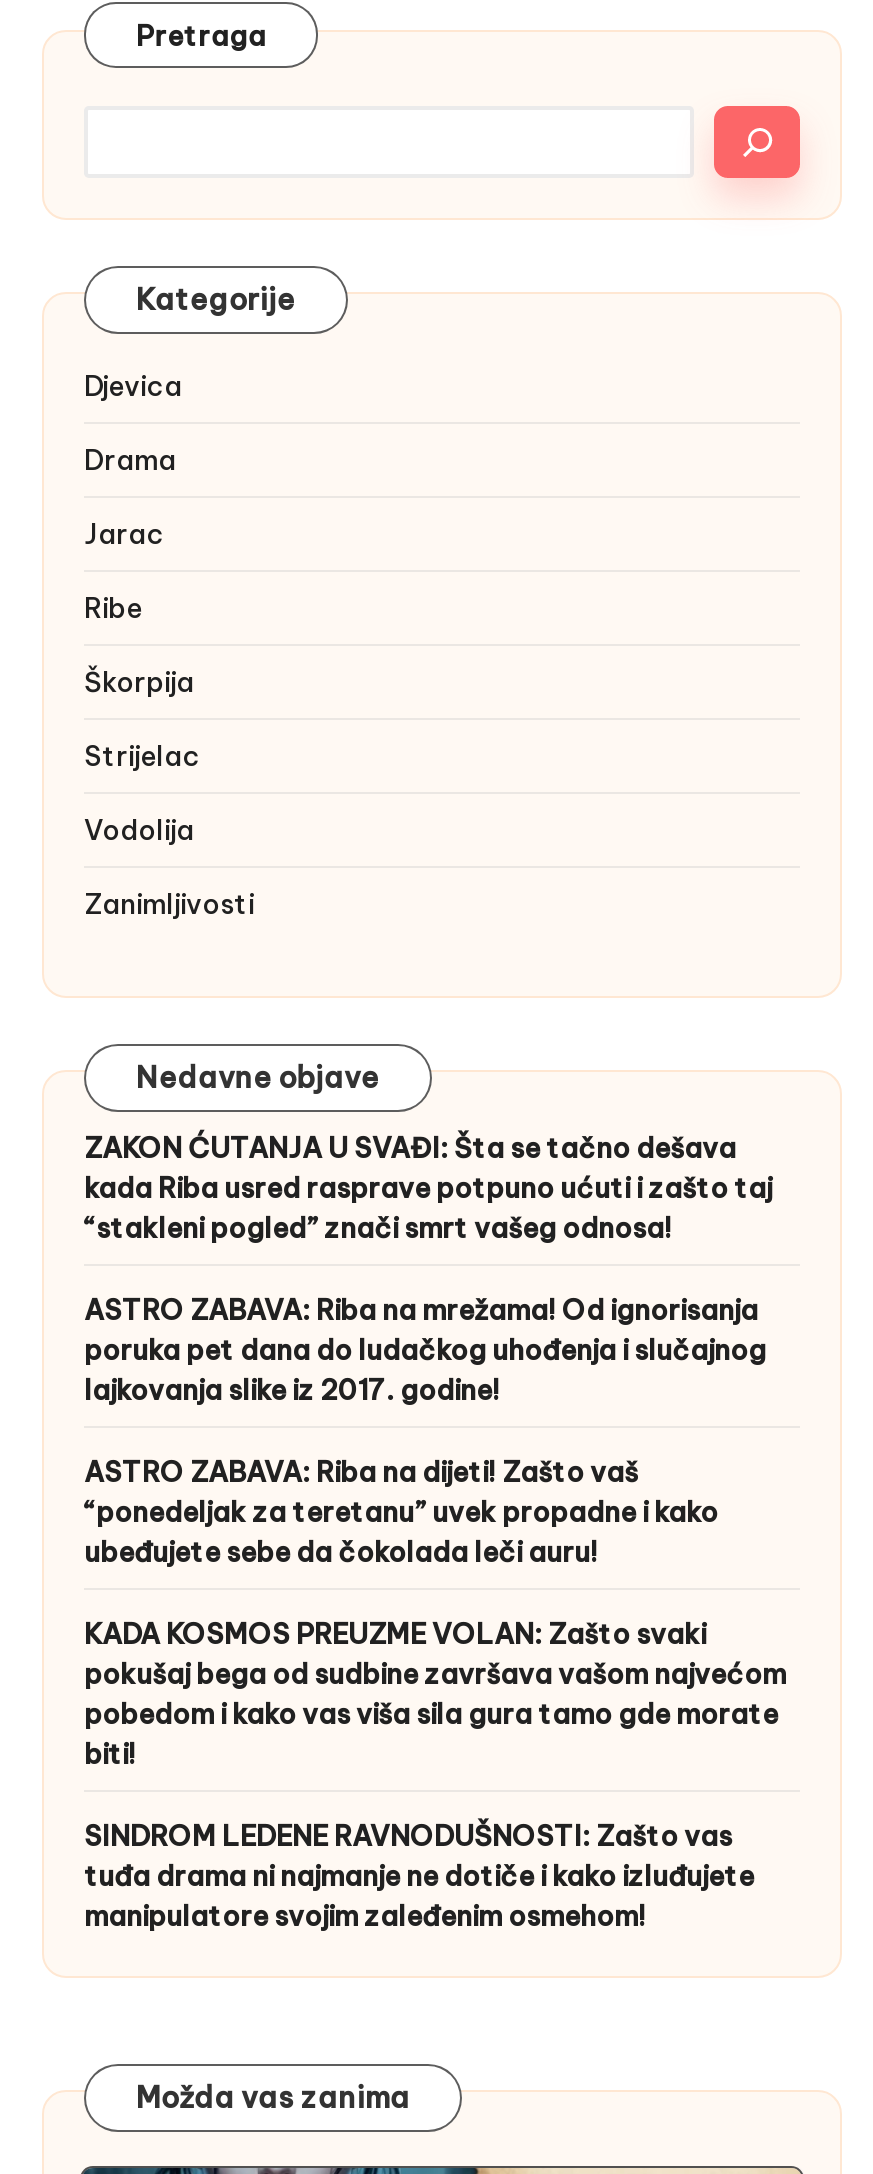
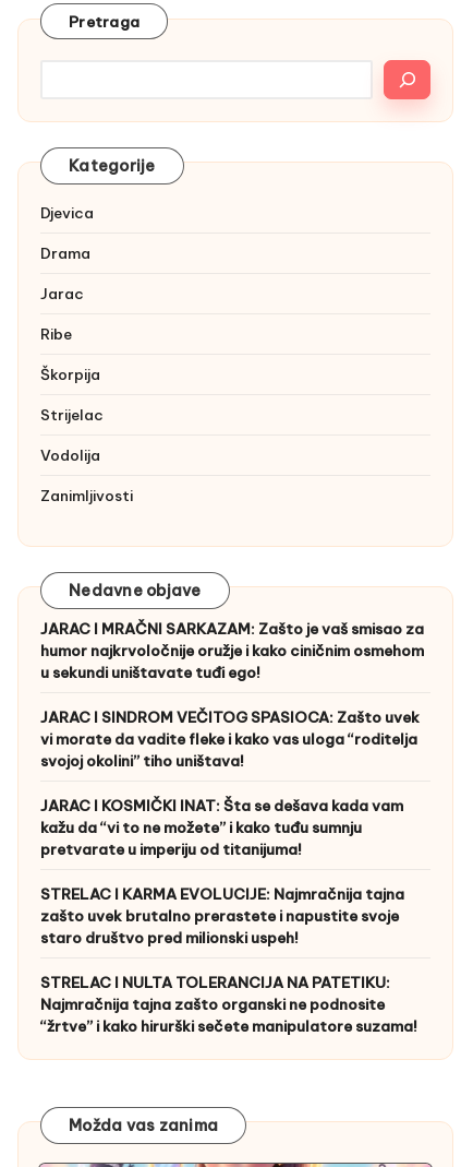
- ZAKON ĆUTANJA U SVAĐI: Šta se tačno dešava
- kada Riba usred rasprave potpuno ućuti i zašto taj
- “stakleni pogled” znači smrt vašeg odnosa!
+ JARAC I MRAČNI SARKAZAM: Zašto je vaš smisao za
+ humor najkrvoločnije oružje i kako ciničnim osmehom
+ u sekundi uništavate tuđi ego!

- ASTRO ZABAVA: Riba na mrežama! Od ignorisanja
- poruka pet dana do ludačkog uhođenja i slučajnog
- lajkovanja slike iz 2017. godine!
+ JARAC I SINDROM VEČITOG SPASIOCA: Zašto uvek
+ vi morate da vadite fleke i kako vas uloga “roditelja
+ svojoj okolini” tiho uništava!

- ASTRO ZABAVA: Riba na dijeti! Zašto vaš
- “ponedeljak za teretanu” uvek propadne i kako
- ubeđujete sebe da čokolada leči auru!
+ JARAC I KOSMIČKI INAT: Šta se dešava kada vam
+ kažu da “vi to ne možete” i kako tuđu sumnju
+ pretvarate u imperiju od titanijuma!

- KADA KOSMOS PREUZME VOLAN: Zašto svaki
- pokušaj bega od sudbine završava vašom najvećom
- pobedom i kako vas viša sila gura tamo gde morate
- biti!
+ STRELAC I KARMA EVOLUCIJE: Najmračnija tajna
+ zašto uvek brutalno prerastete i napustite svoje
+ staro društvo pred milionski uspeh!

- SINDROM LEDENE RAVNODUŠNOSTI: Zašto vas
- tuđa drama ni najmanje ne dotiče i kako izluđujete
- manipulatore svojim zaleđenim osmehom!
+ STRELAC I NULTA TOLERANCIJA NA PATETIKU:
+ Najmračnija tajna zašto organski ne podnosite
+ “žrtve” i kako hirurški sečete manipulatore suzama!
